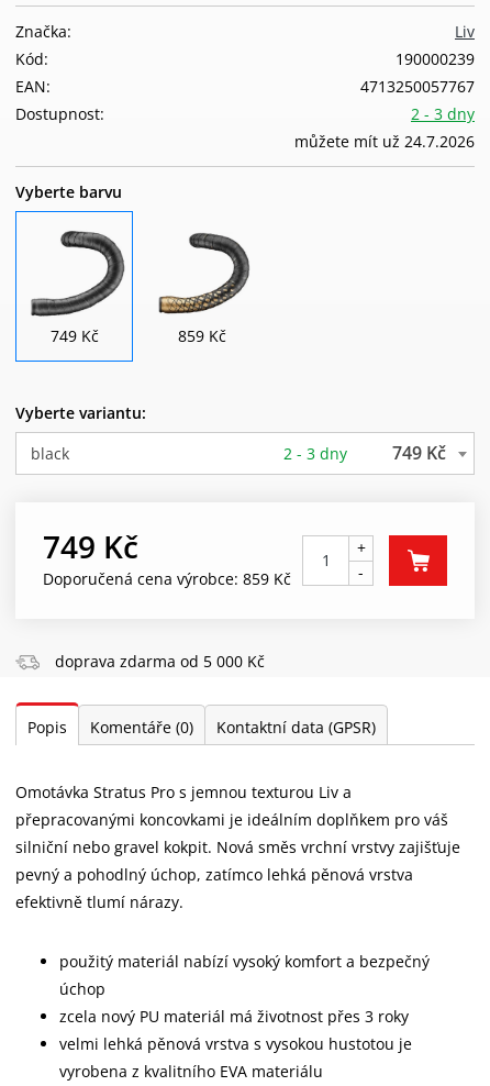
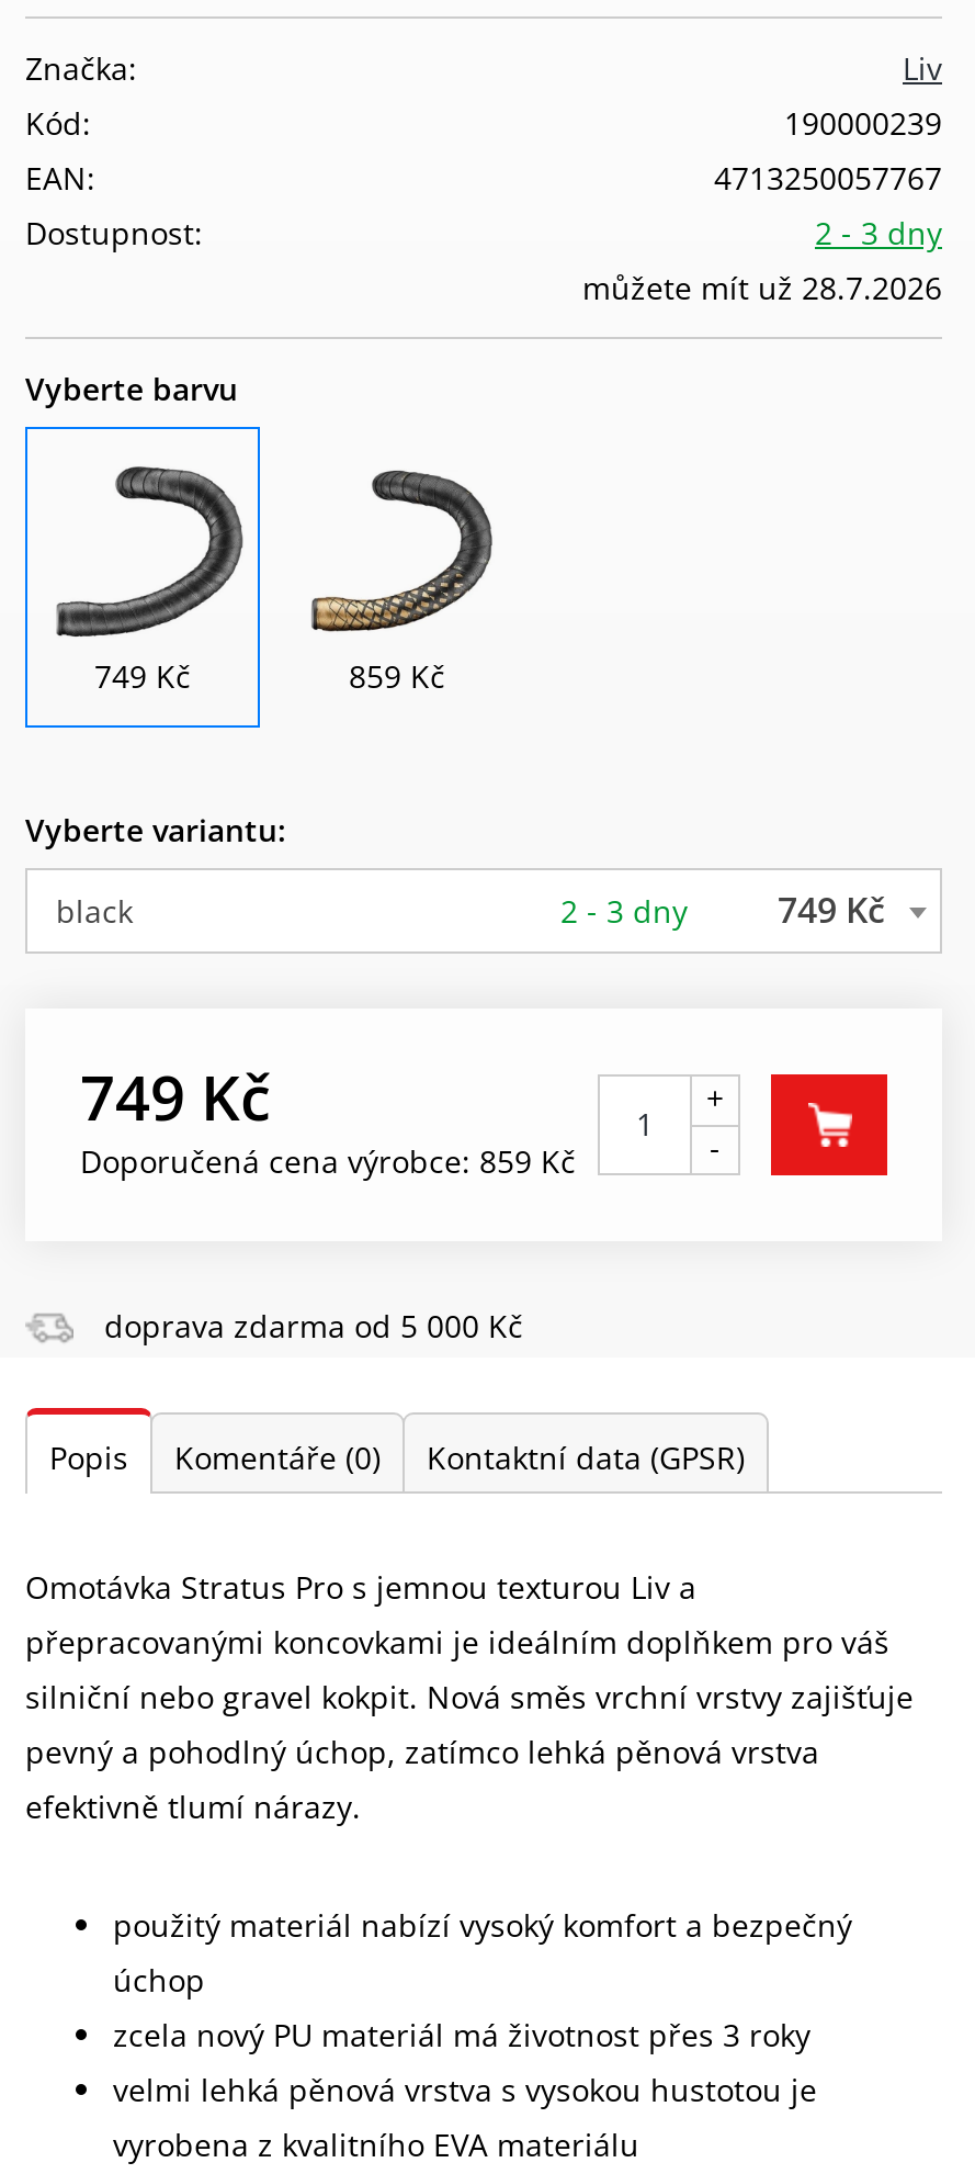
- můžete mít už 24.7.2026
+ můžete mít už 28.7.2026
